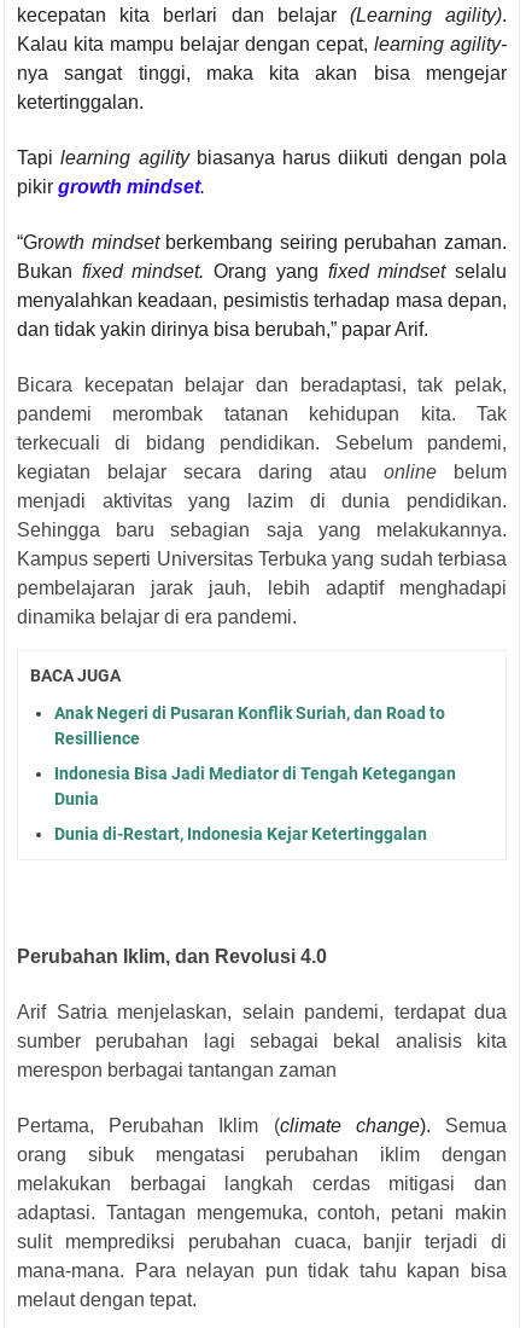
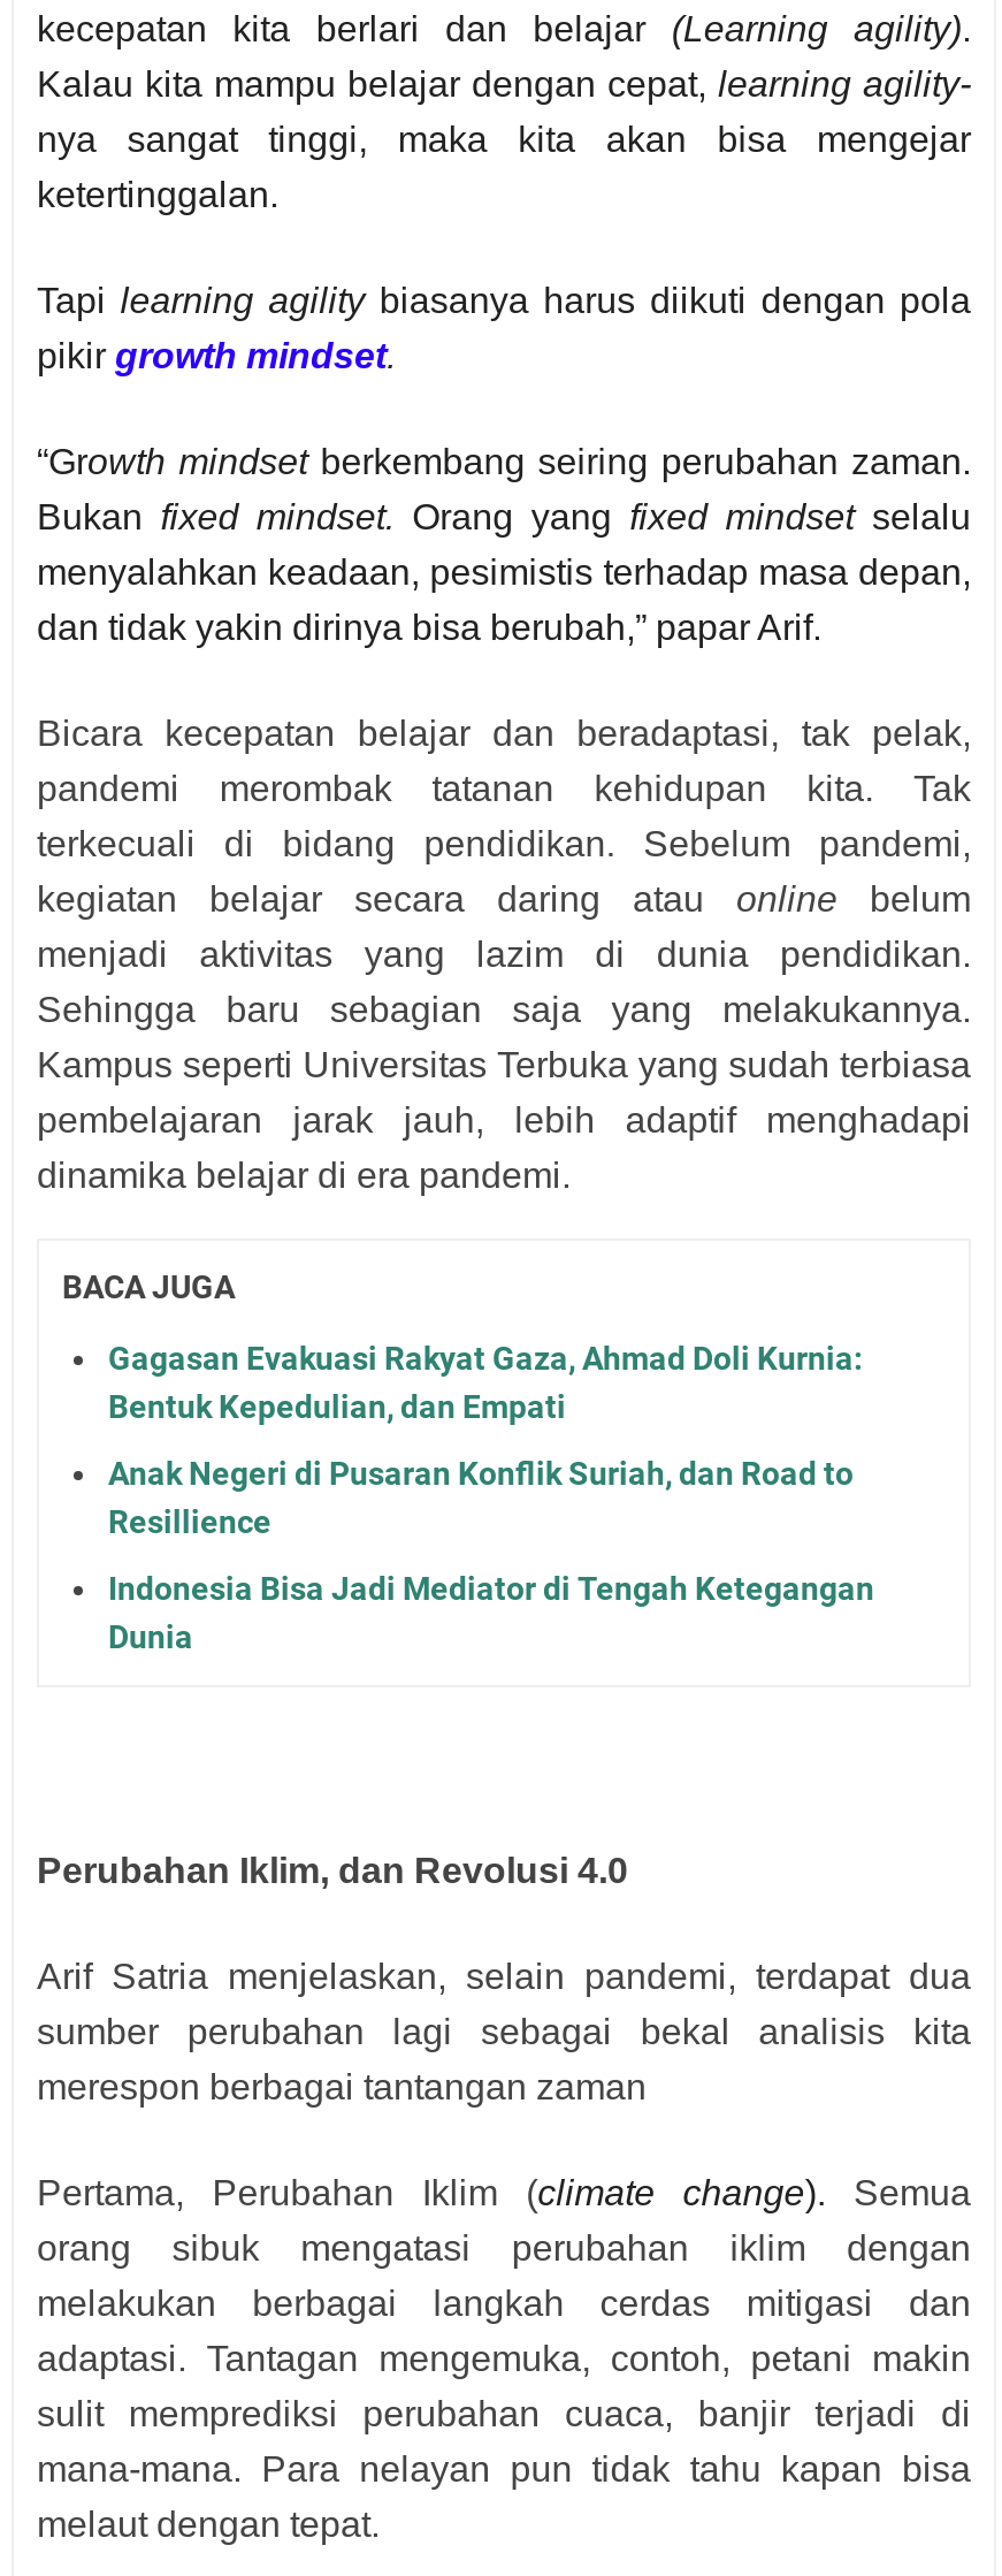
+ Gagasan Evakuasi Rakyat Gaza, Ahmad Doli Kurnia:
+ Bentuk Kepedulian, dan Empati

moved down: Anak Negeri di Pusaran Konflik Suriah, dan Road to | Resillience | Indonesia Bisa Jadi Mediator di Tengah Ketegangan | Dunia

- Dunia di-Restart, Indonesia Kejar Ketertinggalan
